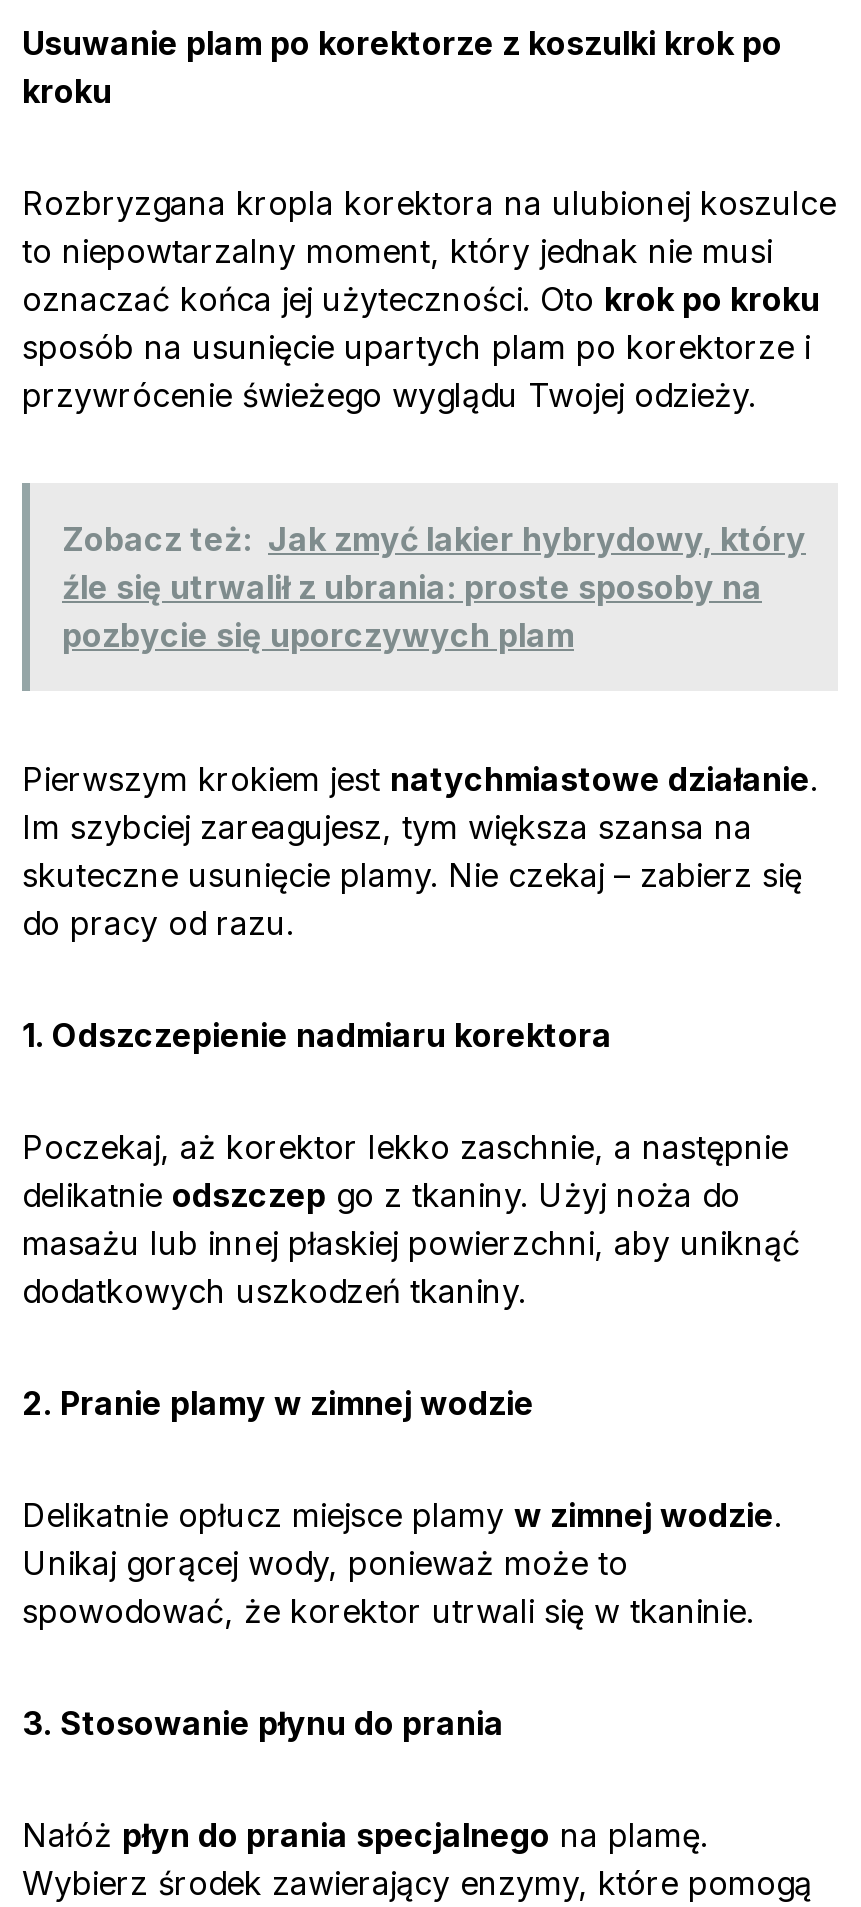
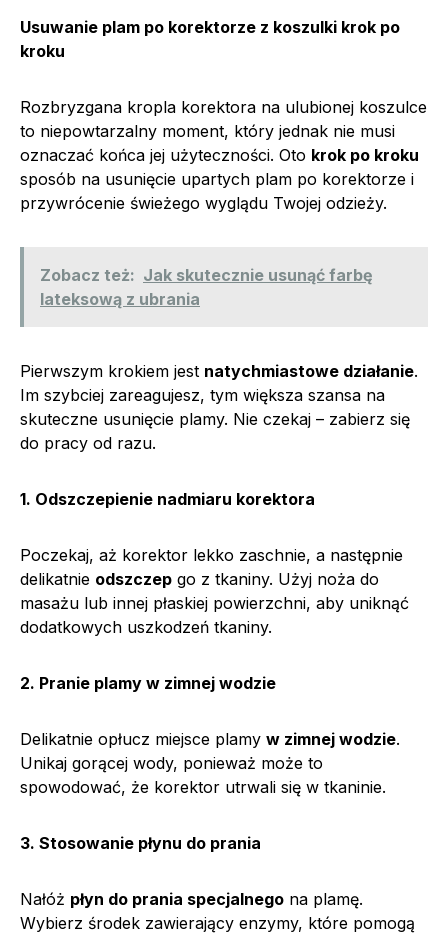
- Zobacz też: Jak zmyć lakier hybrydowy, który
- źle się utrwalił z ubrania: proste sposoby na
- pozbycie się uporczywych plam
+ Zobacz też: Jak skutecznie usunąć farbę
+ lateksową z ubrania
